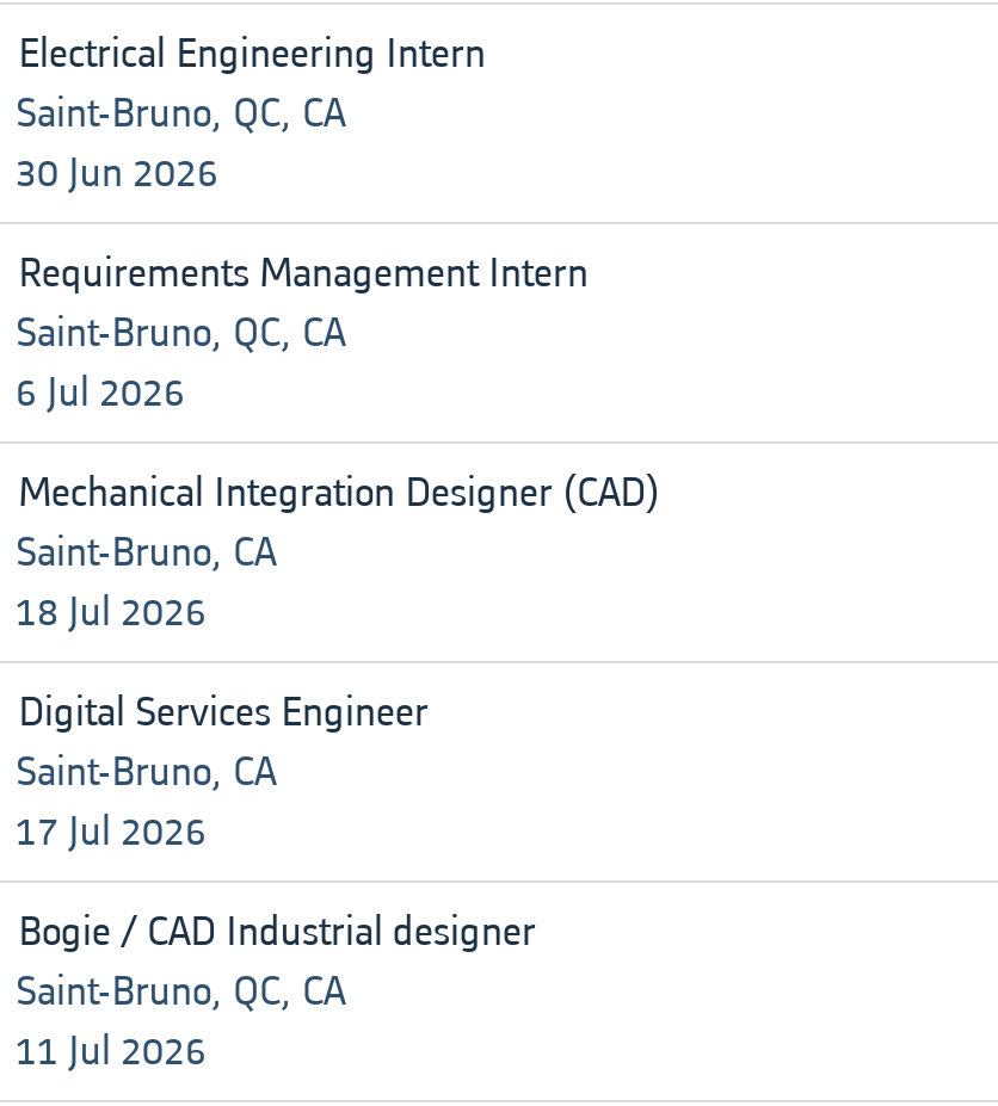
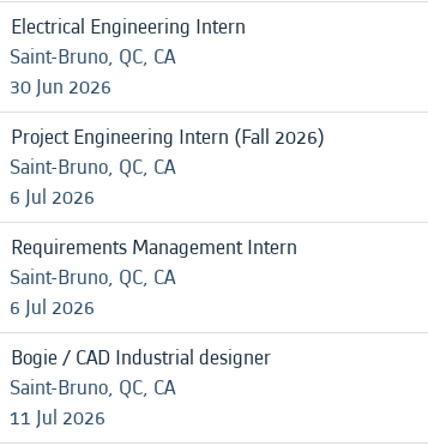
+ Project Engineering Intern (Fall 2026)
+ Saint-Bruno, QC, CA
+ 6 Jul 2026

moved down: Requirements Management Intern | Saint-Bruno, QC, CA | 6 Jul 2026

- Mechanical Integration Designer (CAD)
- Saint-Bruno, CA
- 18 Jul 2026
- Digital Services Engineer
- Saint-Bruno, CA
- 17 Jul 2026
